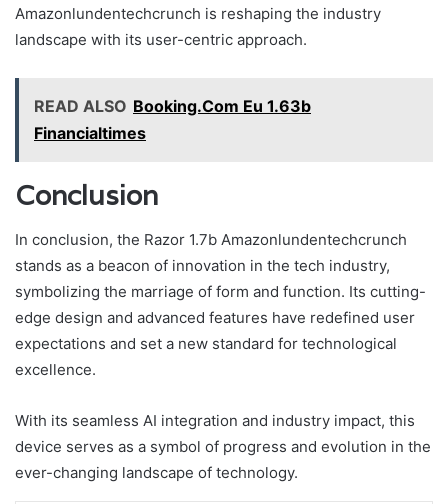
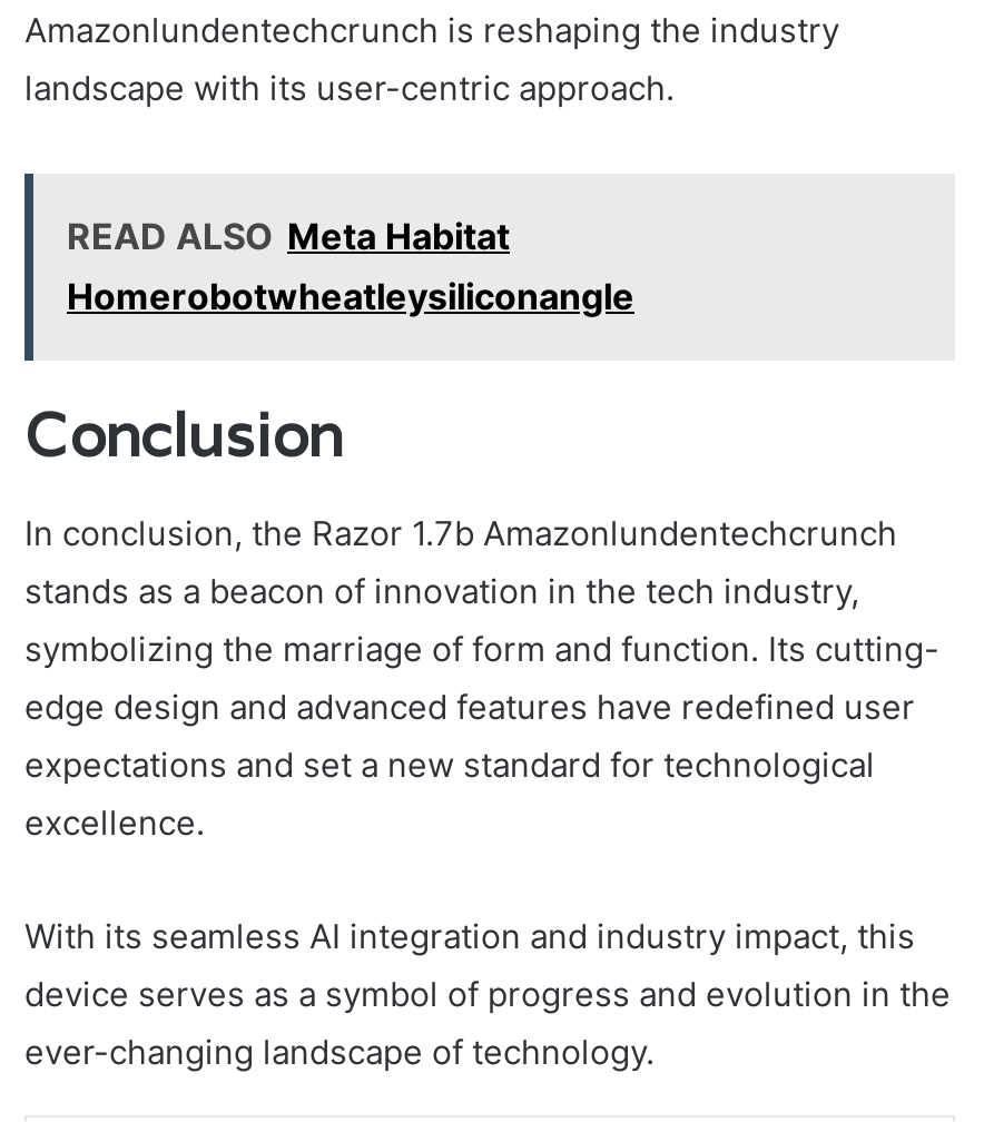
- READ ALSO Booking.Com Eu 1.63b
- Financialtimes
+ READ ALSO Meta Habitat
+ Homerobotwheatleysiliconangle
